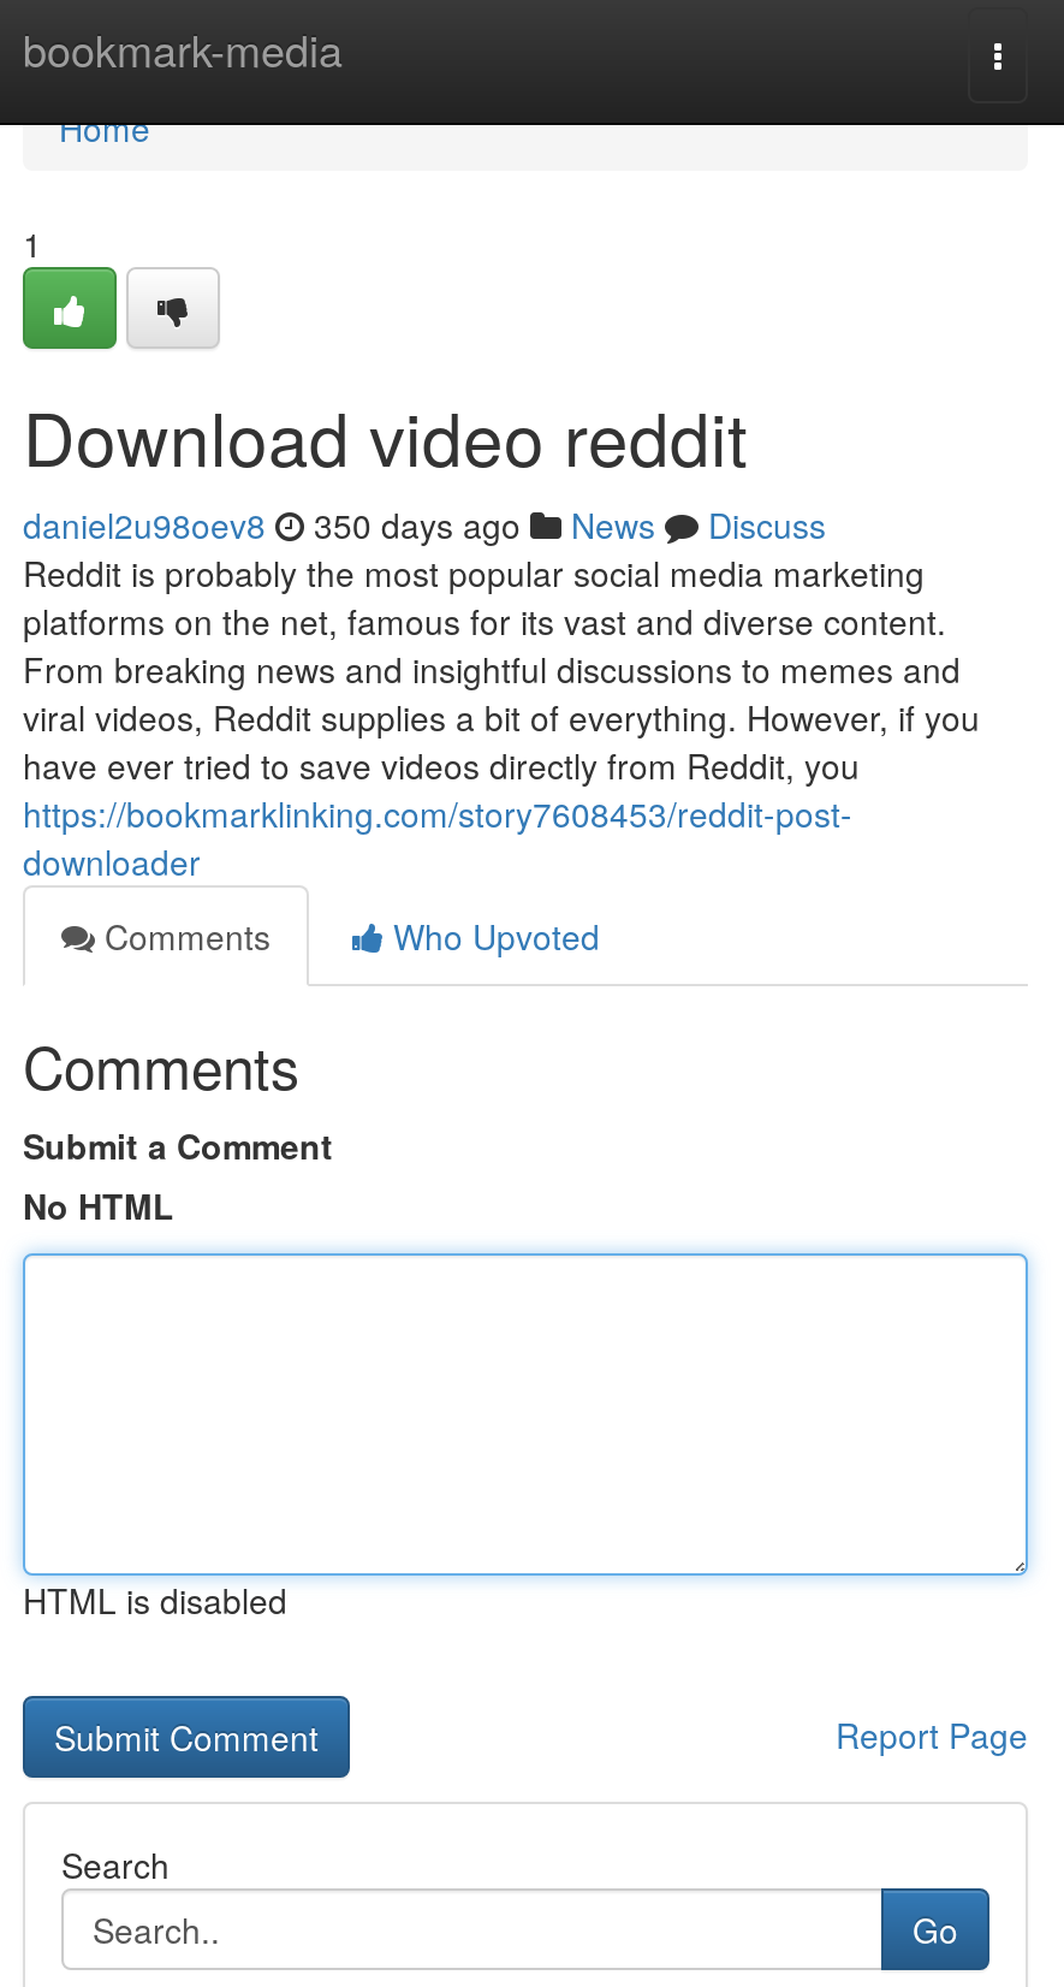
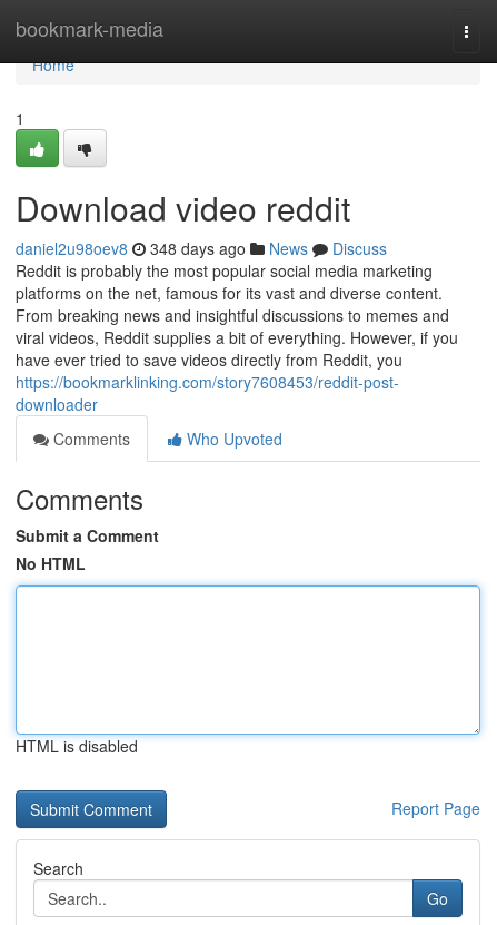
- daniel2u98oev8 350 days ago News Discuss
+ daniel2u98oev8 348 days ago News Discuss
